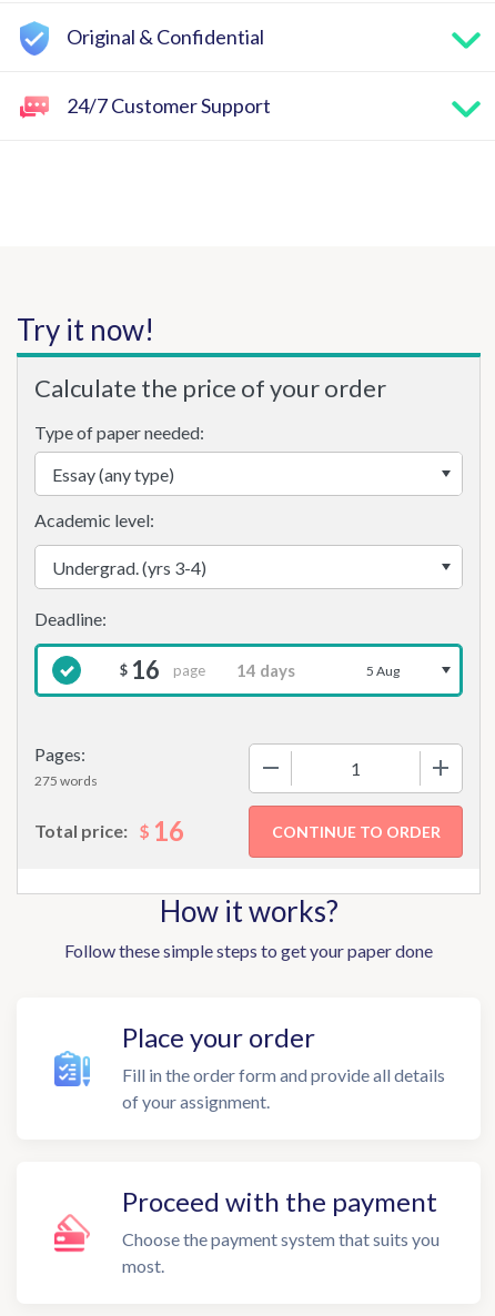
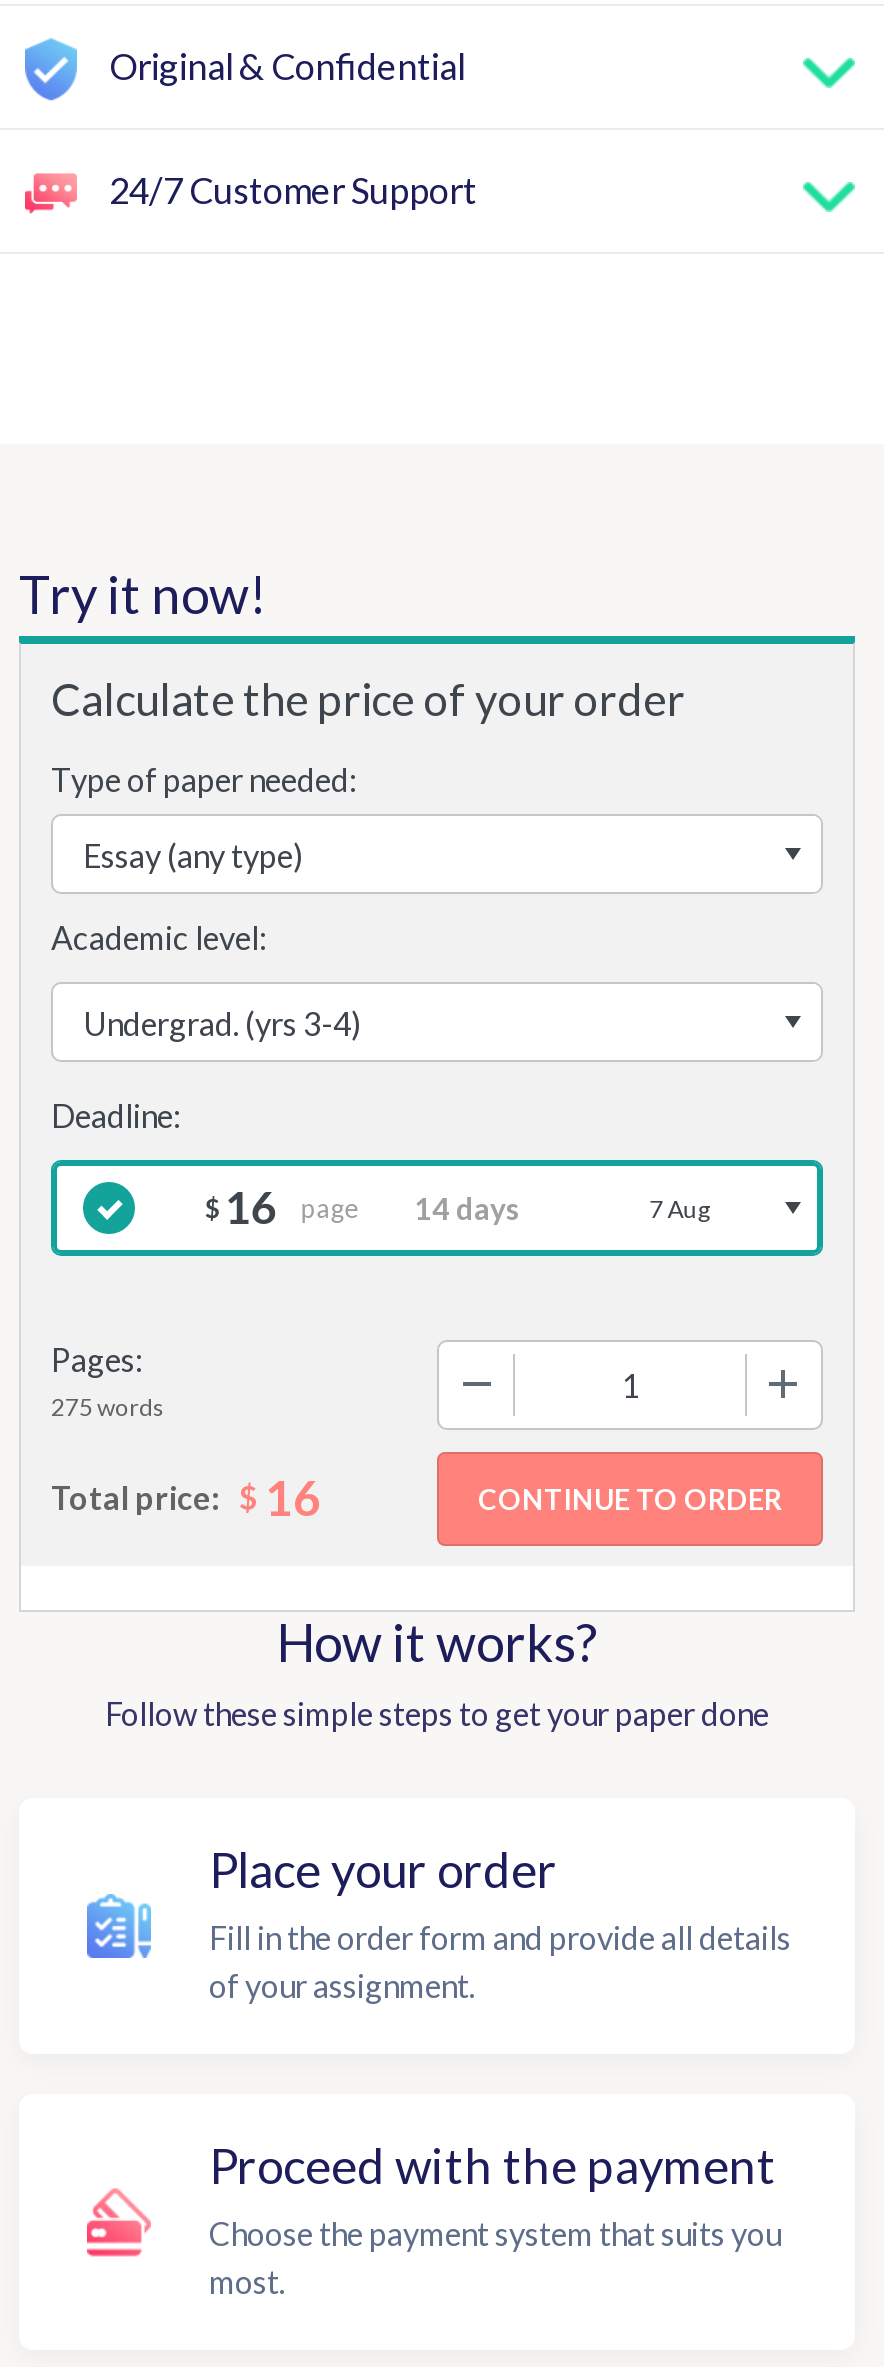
- 5 Aug
+ 7 Aug
